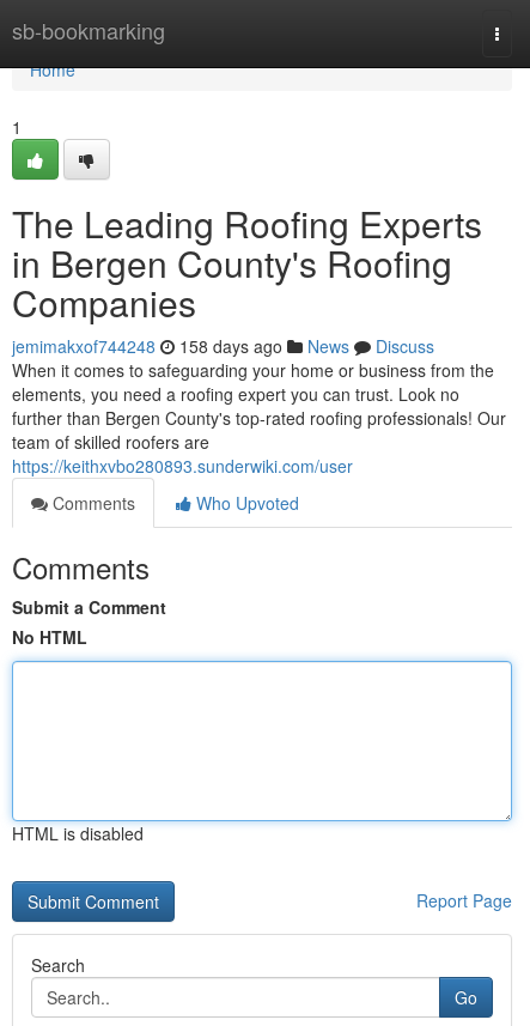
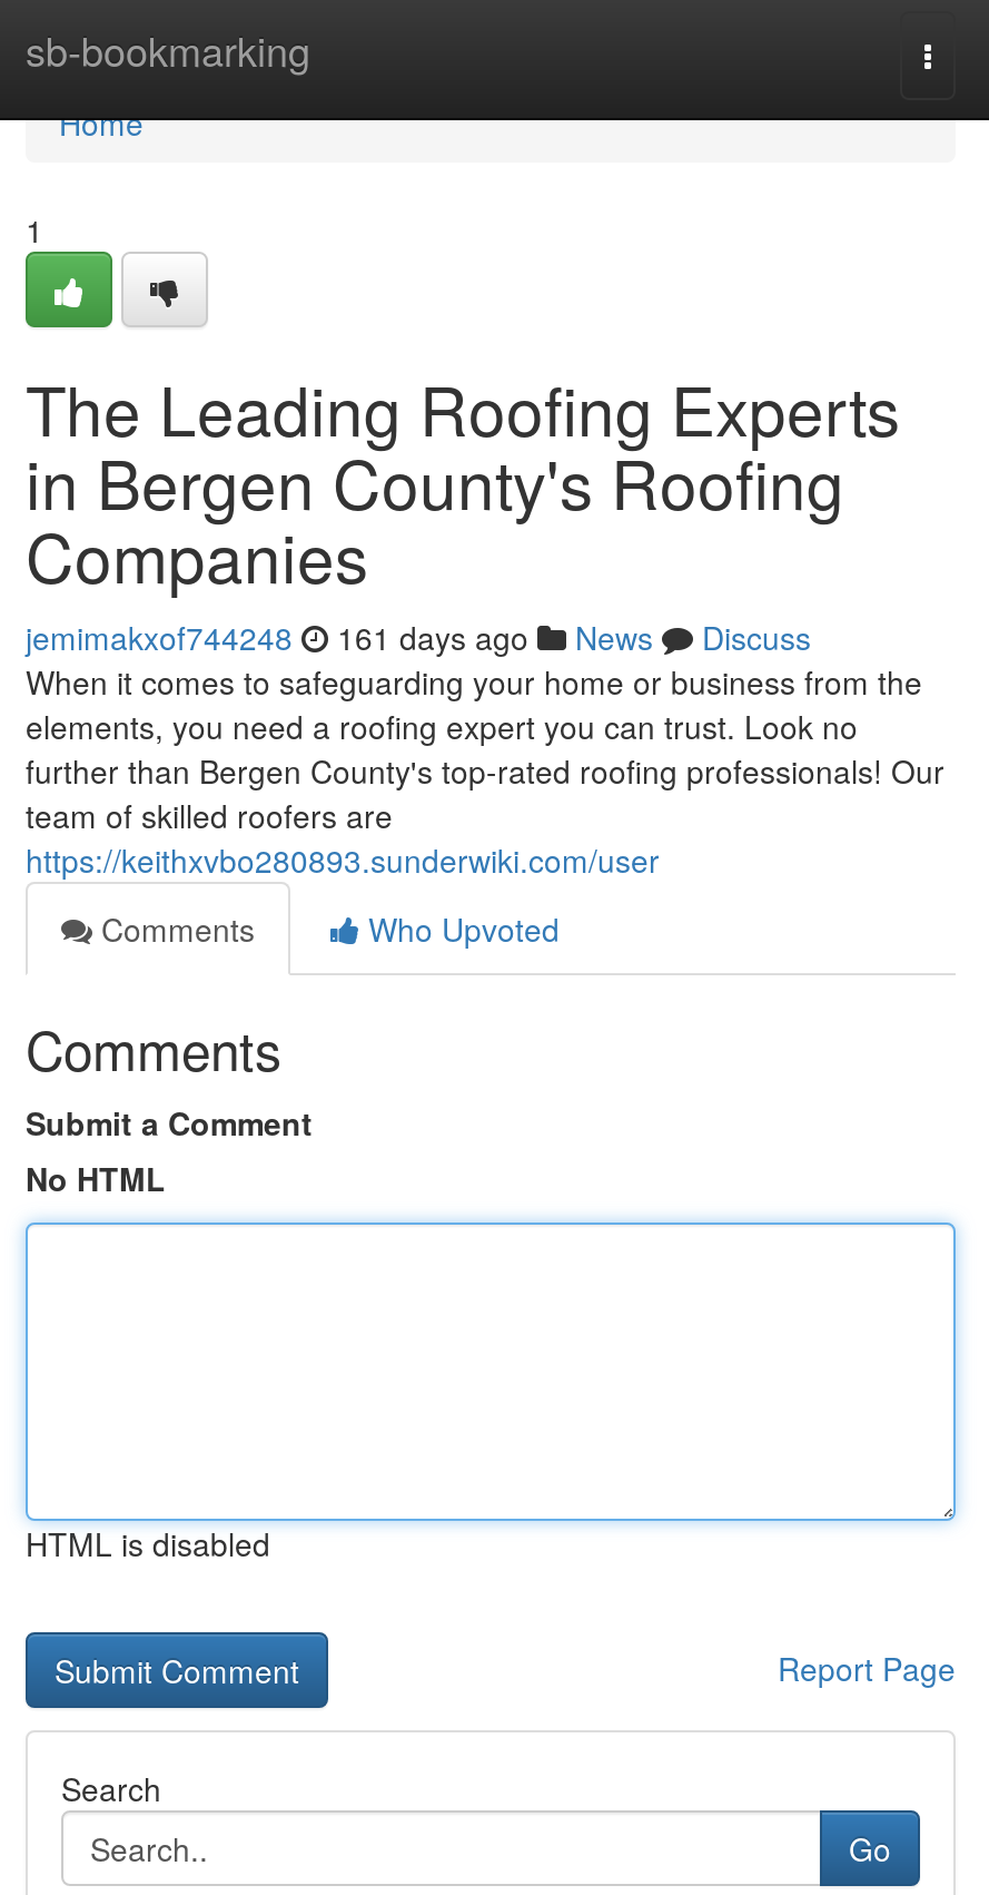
- jemimakxof744248 158 days ago News Discuss
+ jemimakxof744248 161 days ago News Discuss
